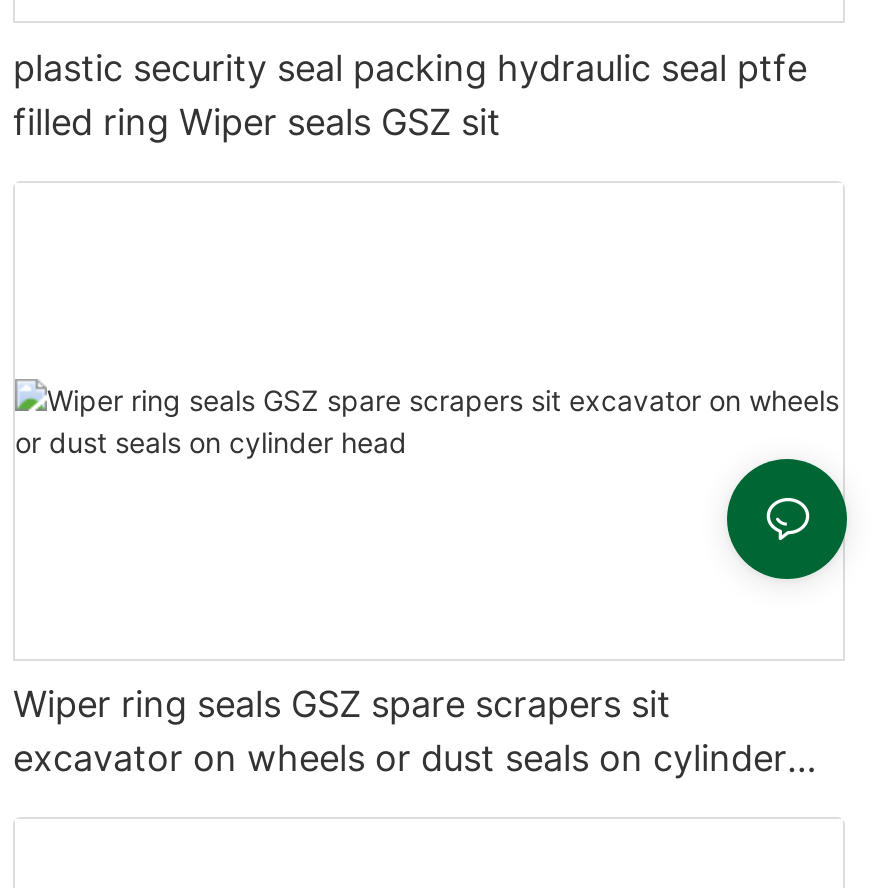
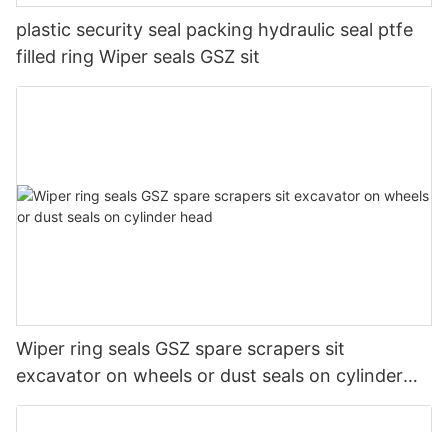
- [image]
